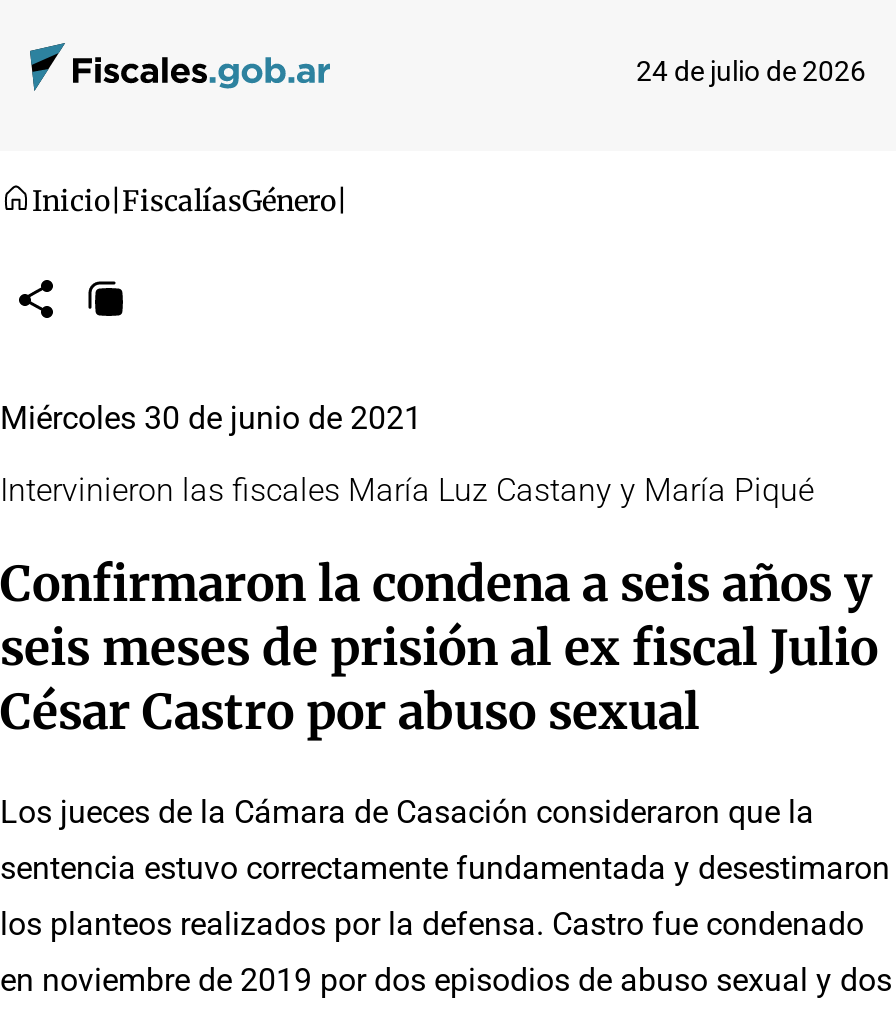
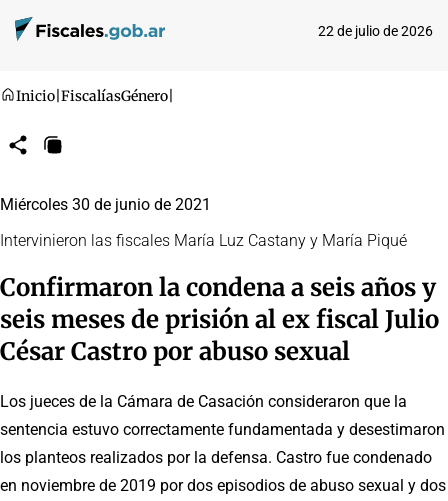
- 24 de julio de 2026
+ 22 de julio de 2026
